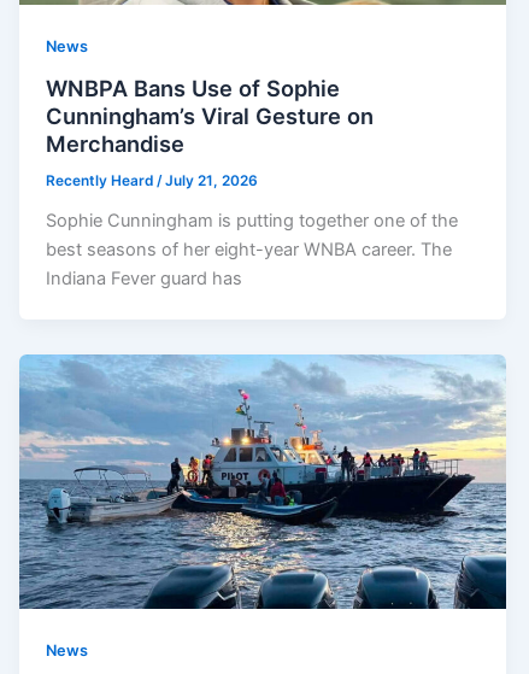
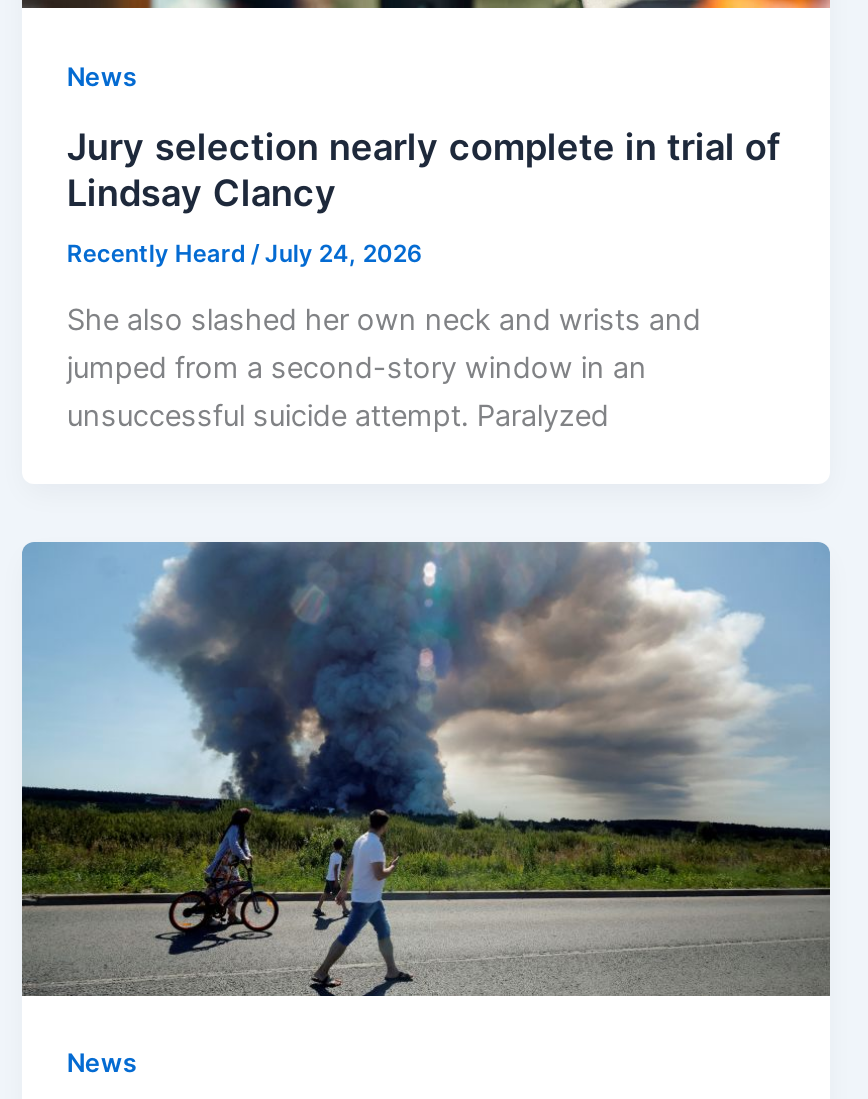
- WNBPA Bans Use of Sophie
- Cunningham’s Viral Gesture on
- Merchandise
+ Jury selection nearly complete in trial of
+ Lindsay Clancy

- Recently Heard / July 21, 2026
+ Recently Heard / July 24, 2026

- Sophie Cunningham is putting together one of the
- best seasons of her eight-year WNBA career. The
- Indiana Fever guard has
+ She also slashed her own neck and wrists and
+ jumped from a second-story window in an
+ unsuccessful suicide attempt. Paralyzed

- [image]
+ [image]
